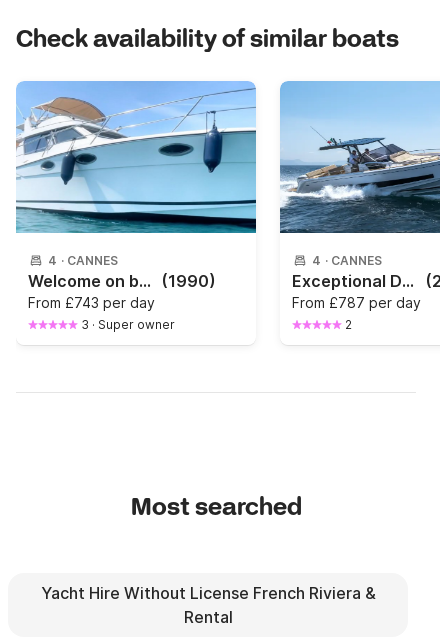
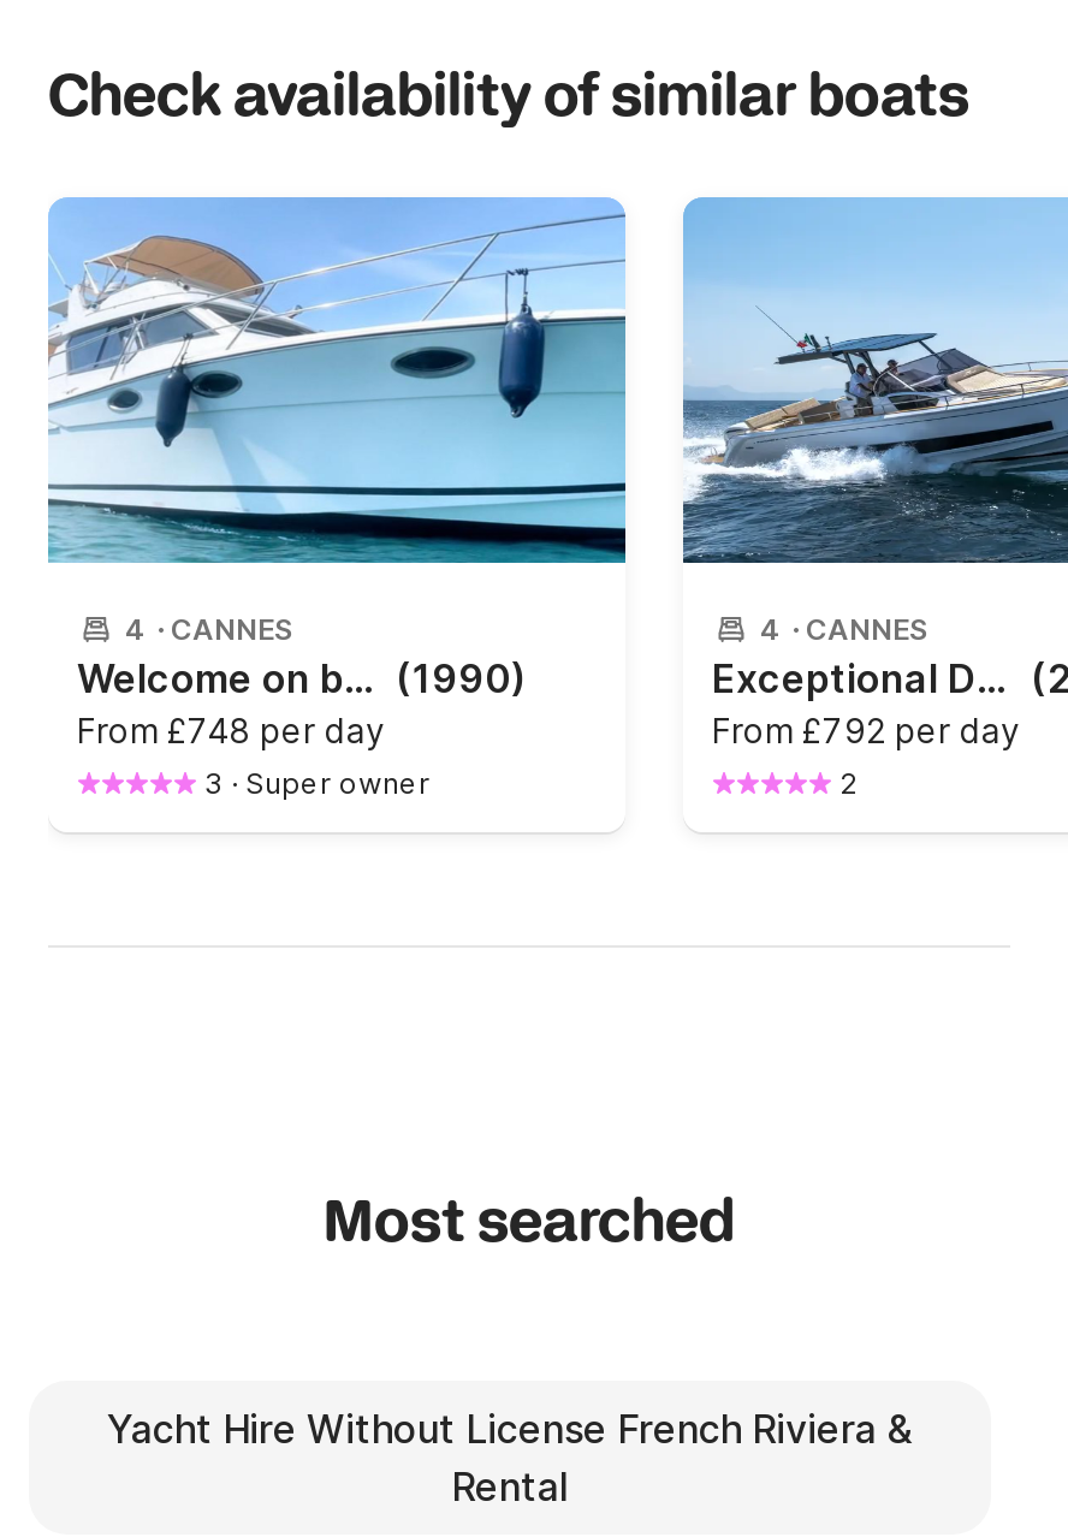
- From £743 per day
+ From £748 per day

- From £787 per day
+ From £792 per day
